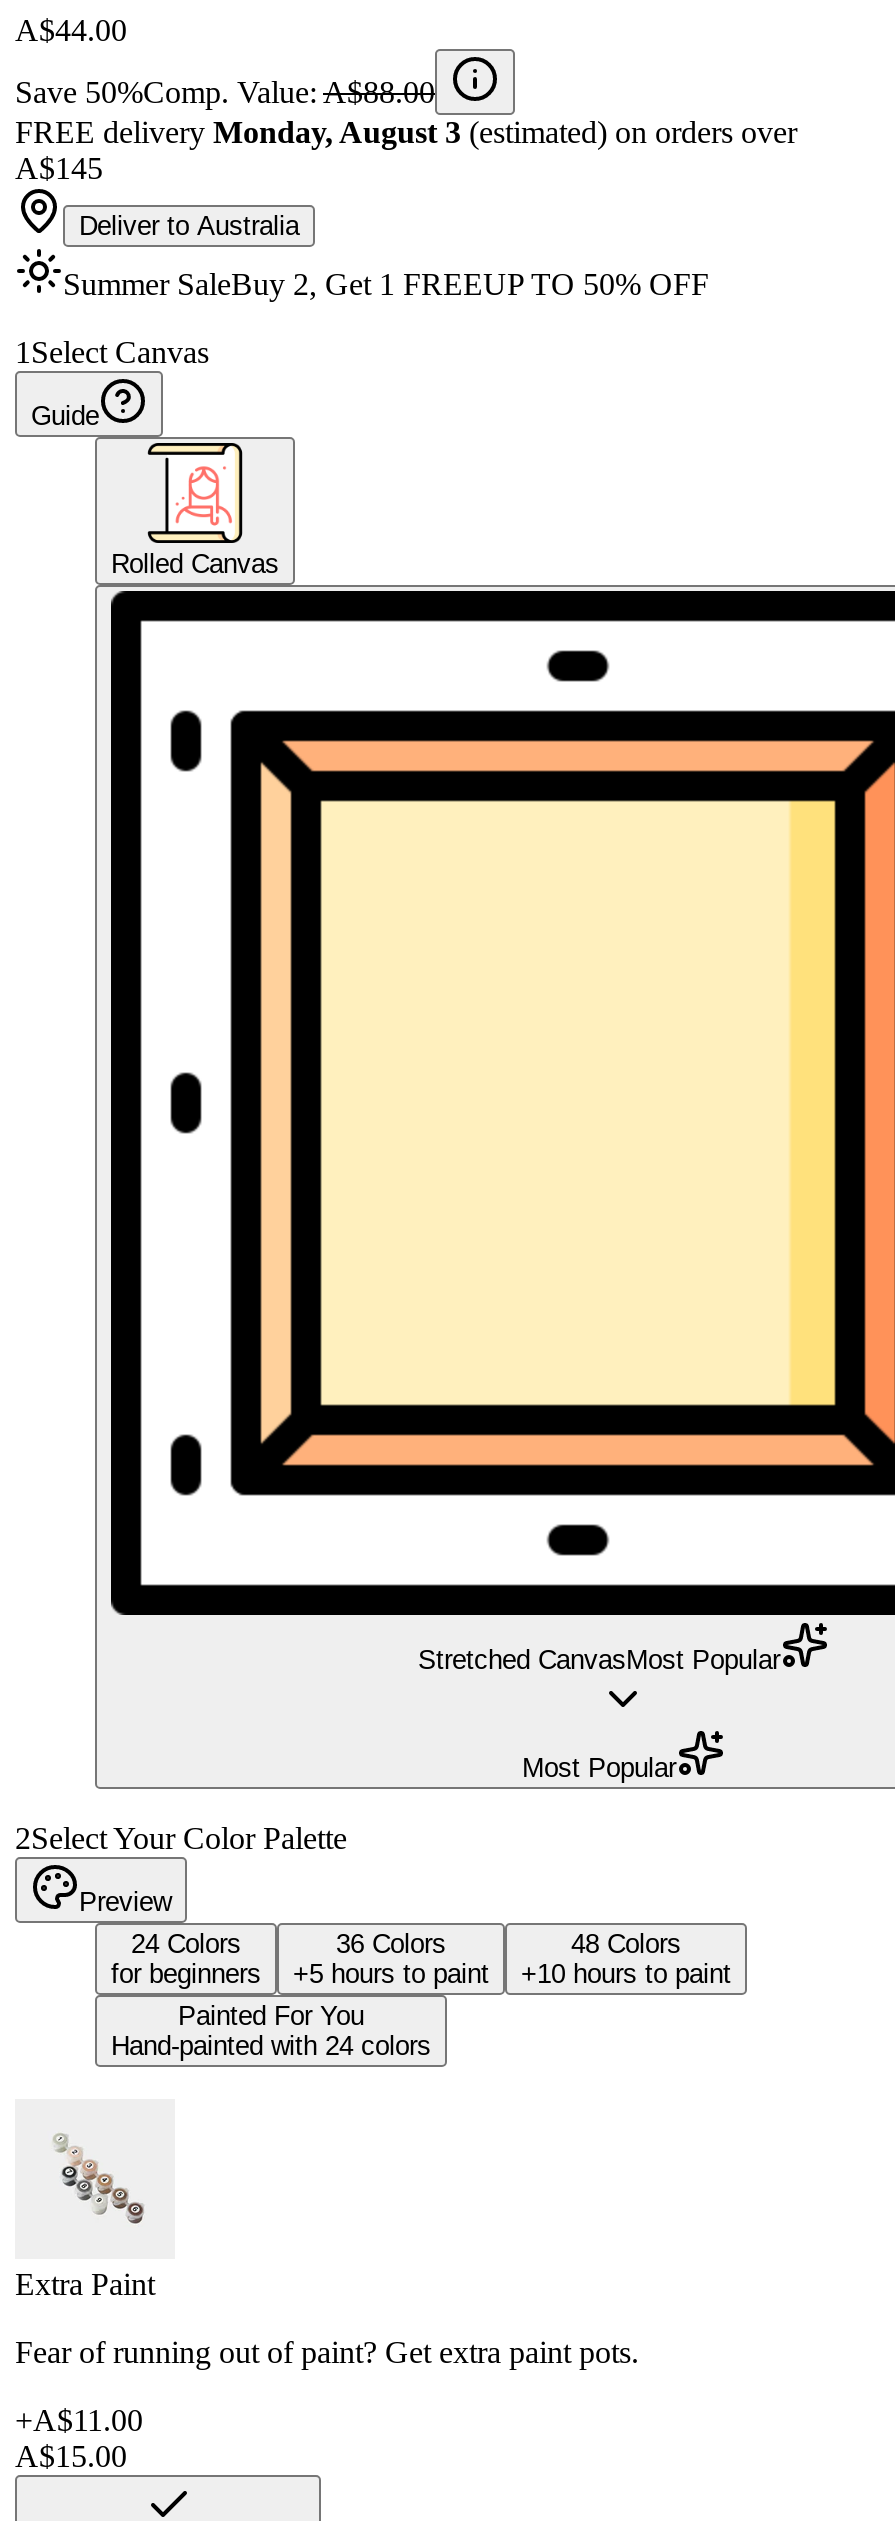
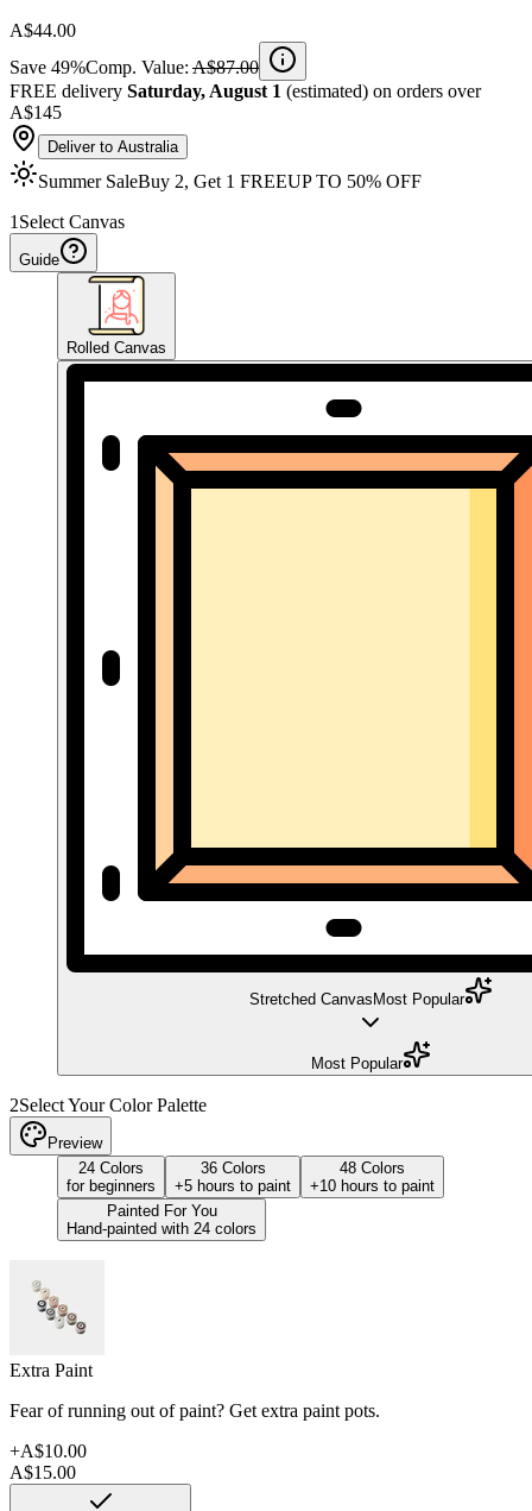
- Save 50%Comp. Value: A$88.00
+ Save 49%Comp. Value: A$87.00

- FREE delivery Monday, August 3 (estimated) on orders over
+ FREE delivery Saturday, August 1 (estimated) on orders over

- +A$11.00
+ +A$10.00
